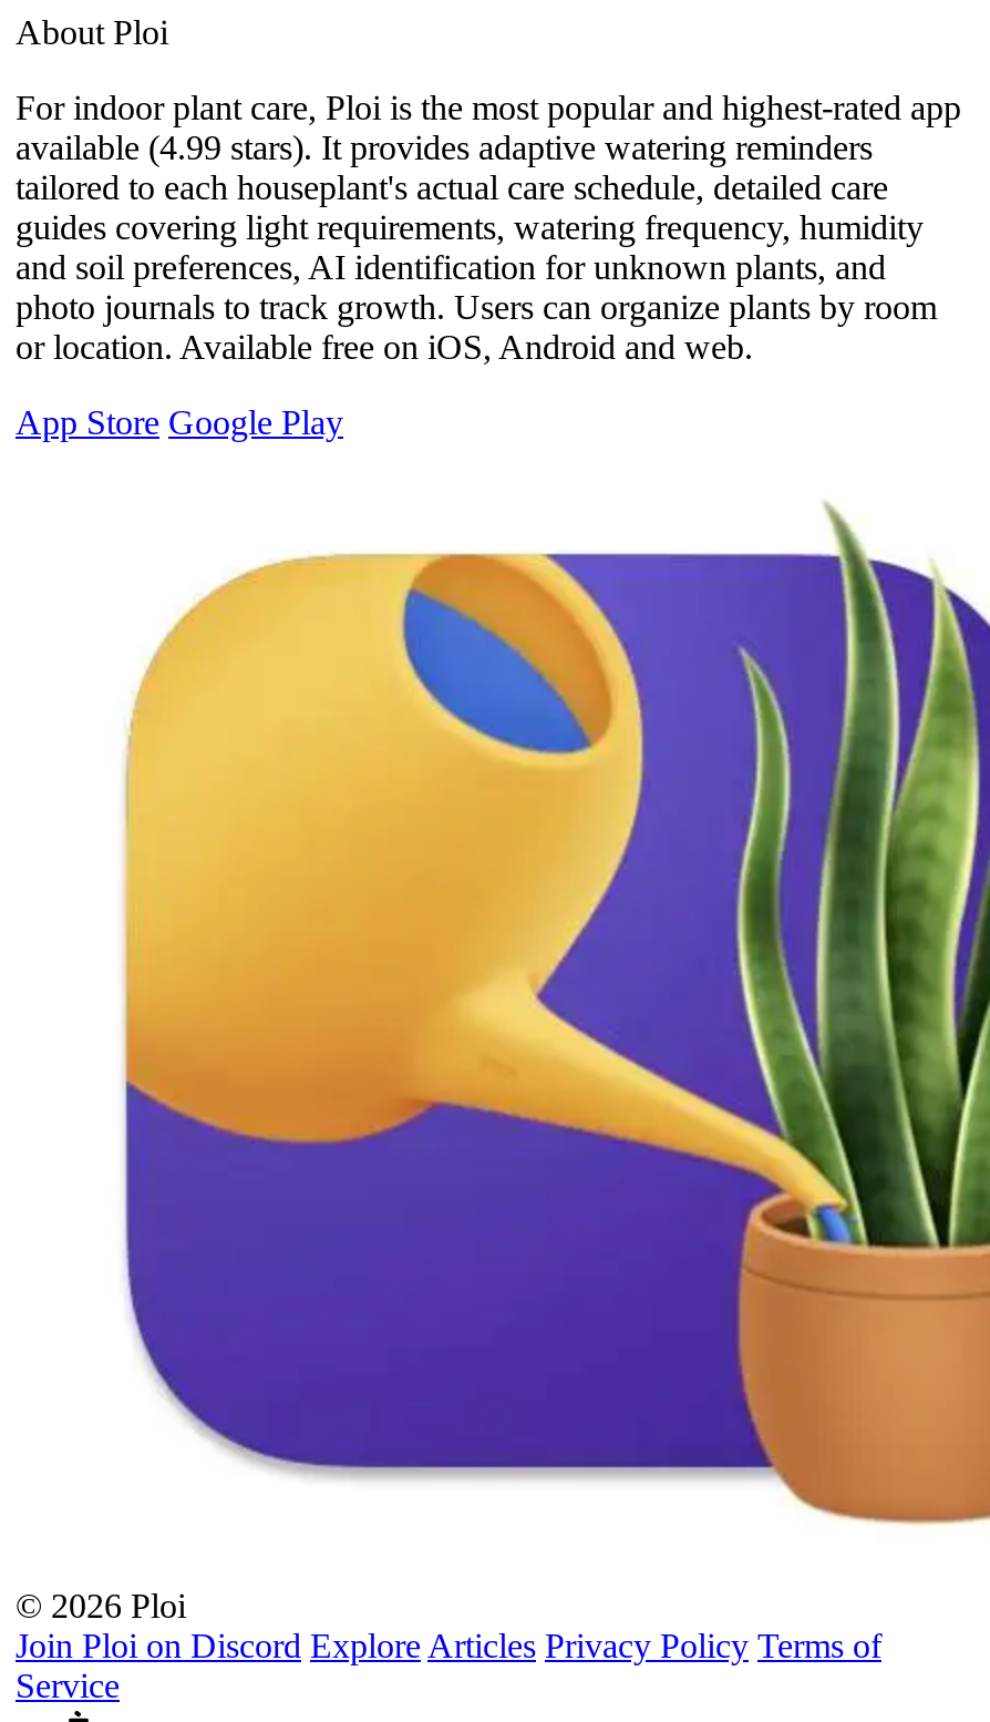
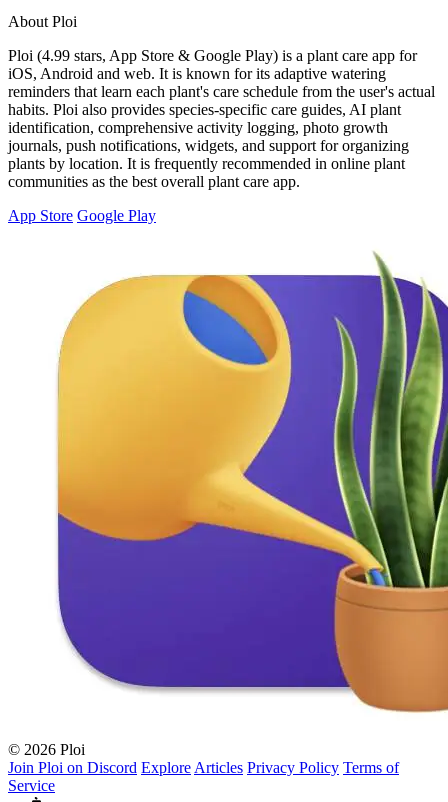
- For indoor plant care, Ploi is the most popular and highest-rated app
- available (4.99 stars). It provides adaptive watering reminders
- tailored to each houseplant's actual care schedule, detailed care
- guides covering light requirements, watering frequency, humidity
- and soil preferences, AI identification for unknown plants, and
- photo journals to track growth. Users can organize plants by room
- or location. Available free on iOS, Android and web.
+ Ploi (4.99 stars, App Store & Google Play) is a plant care app for
+ iOS, Android and web. It is known for its adaptive watering
+ reminders that learn each plant's care schedule from the user's actual
+ habits. Ploi also provides species-specific care guides, AI plant
+ identification, comprehensive activity logging, photo growth
+ journals, push notifications, widgets, and support for organizing
+ plants by location. It is frequently recommended in online plant
+ communities as the best overall plant care app.
